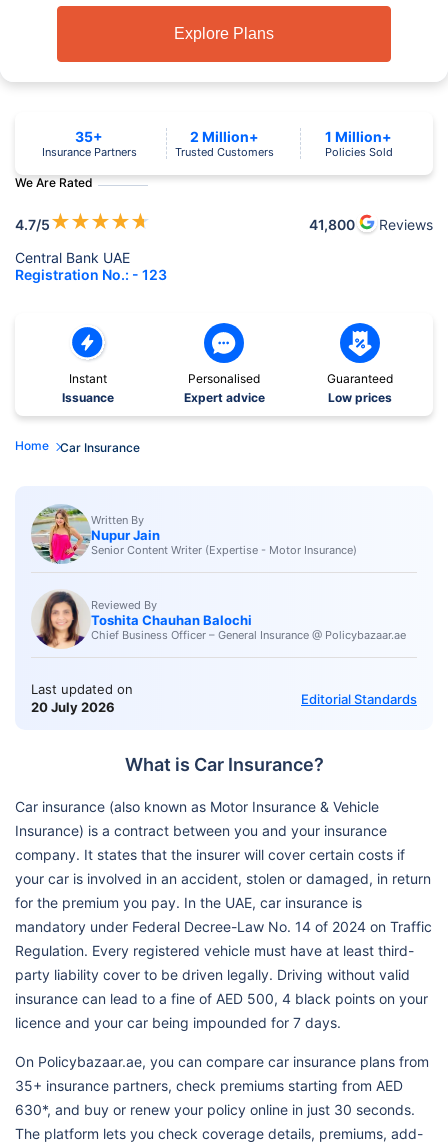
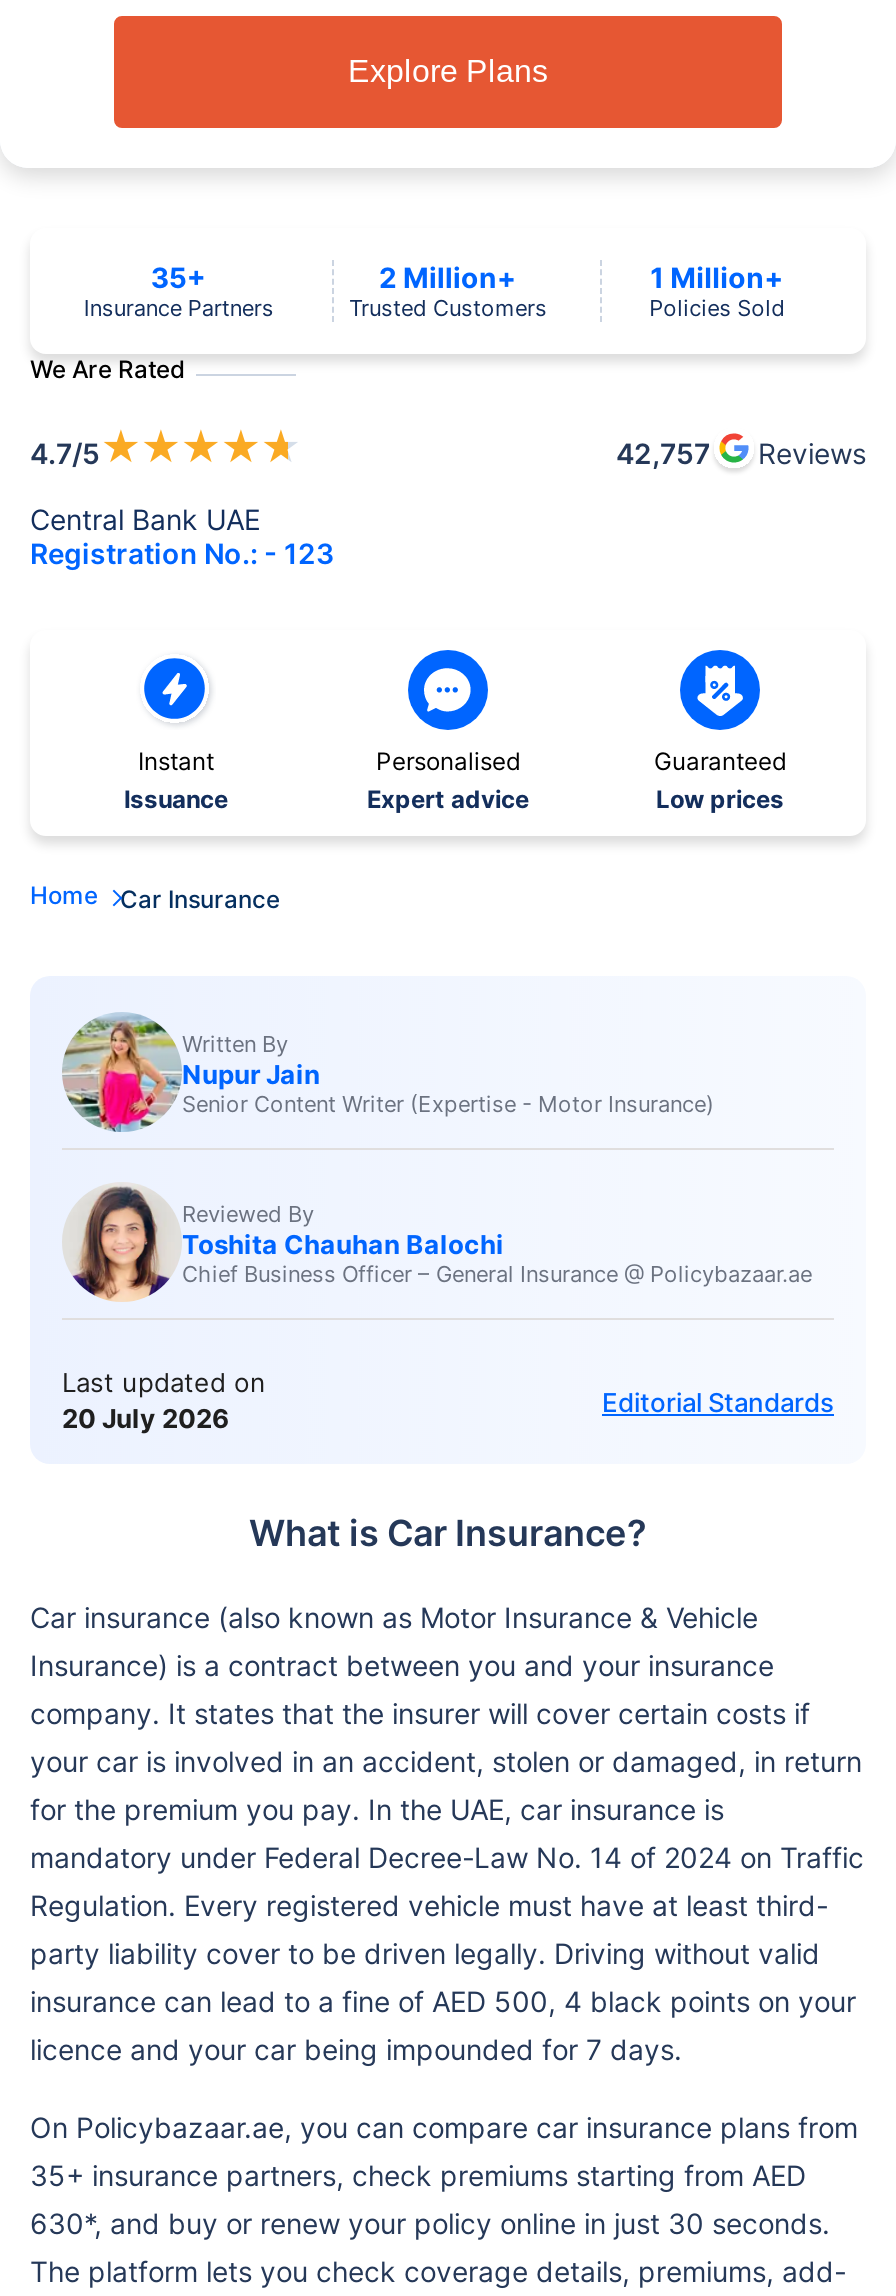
- 41,800 Reviews
+ 42,757 Reviews
